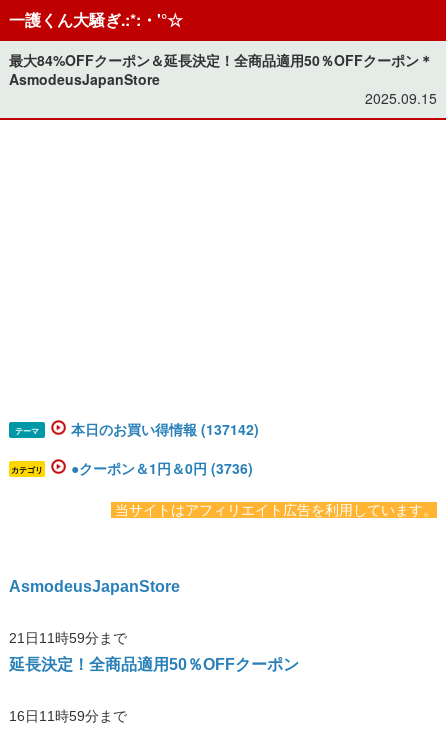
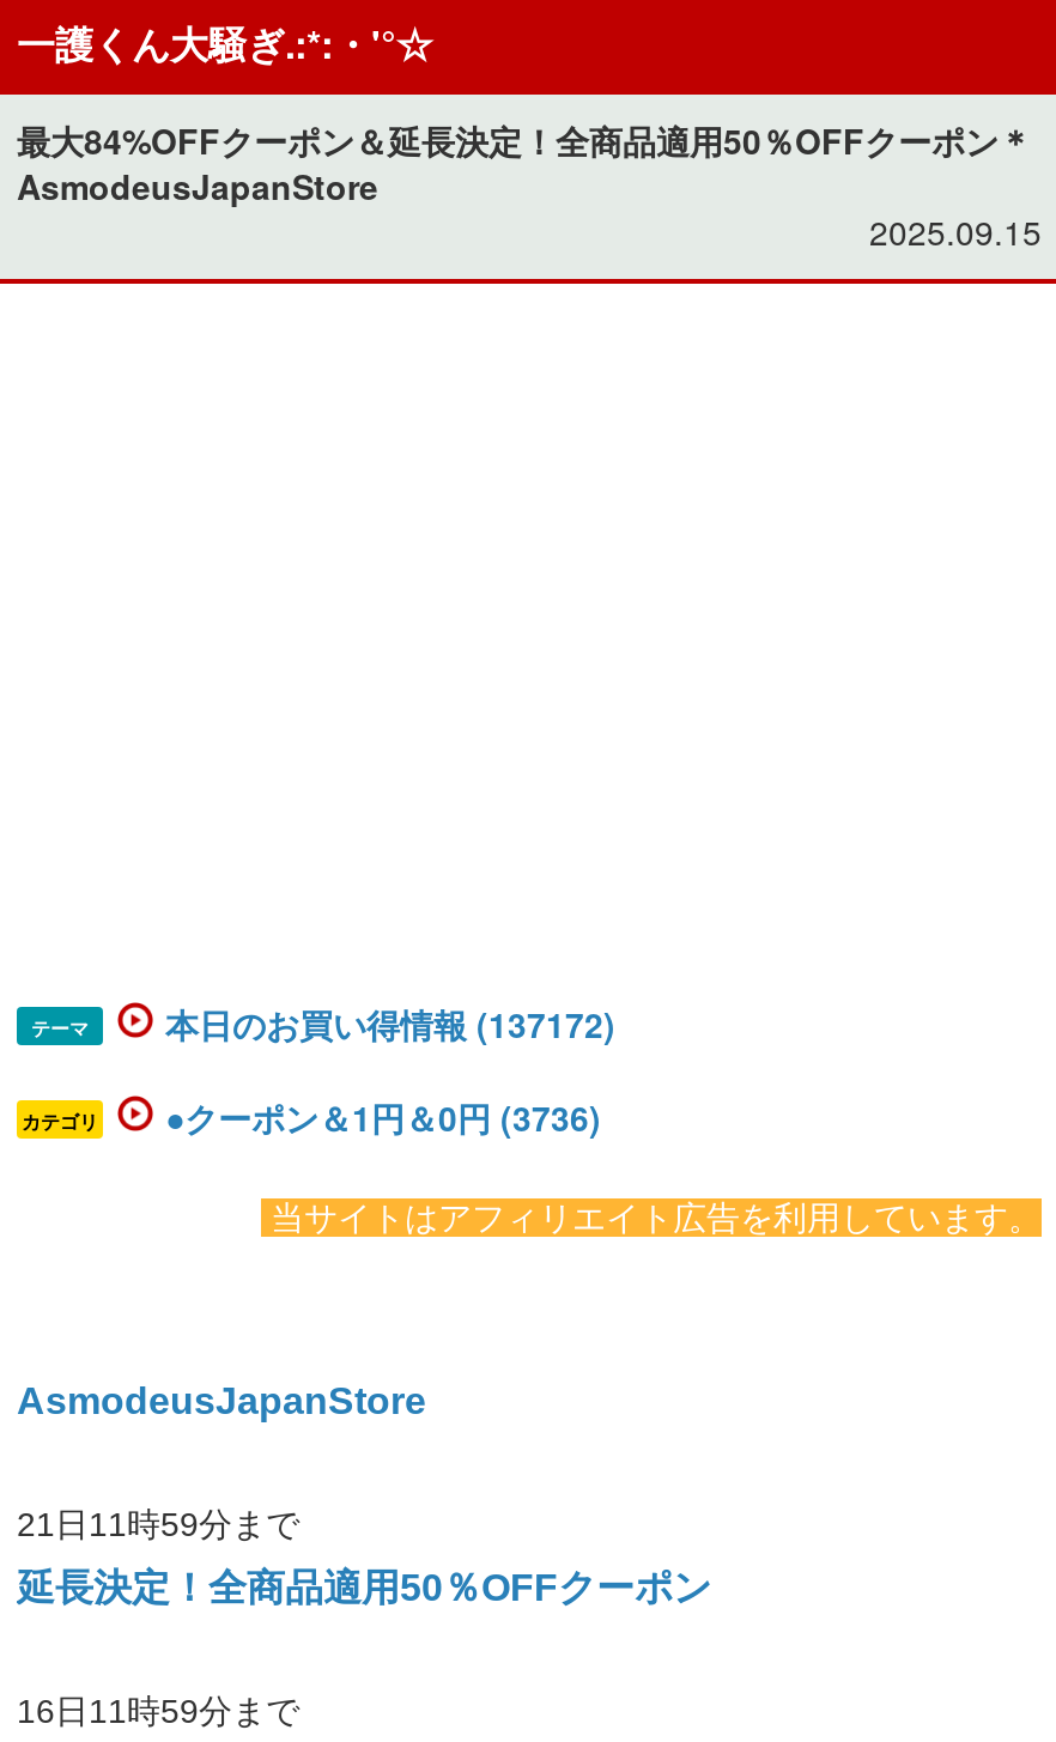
- 本日のお買い得情報 (137142)
+ 本日のお買い得情報 (137172)
